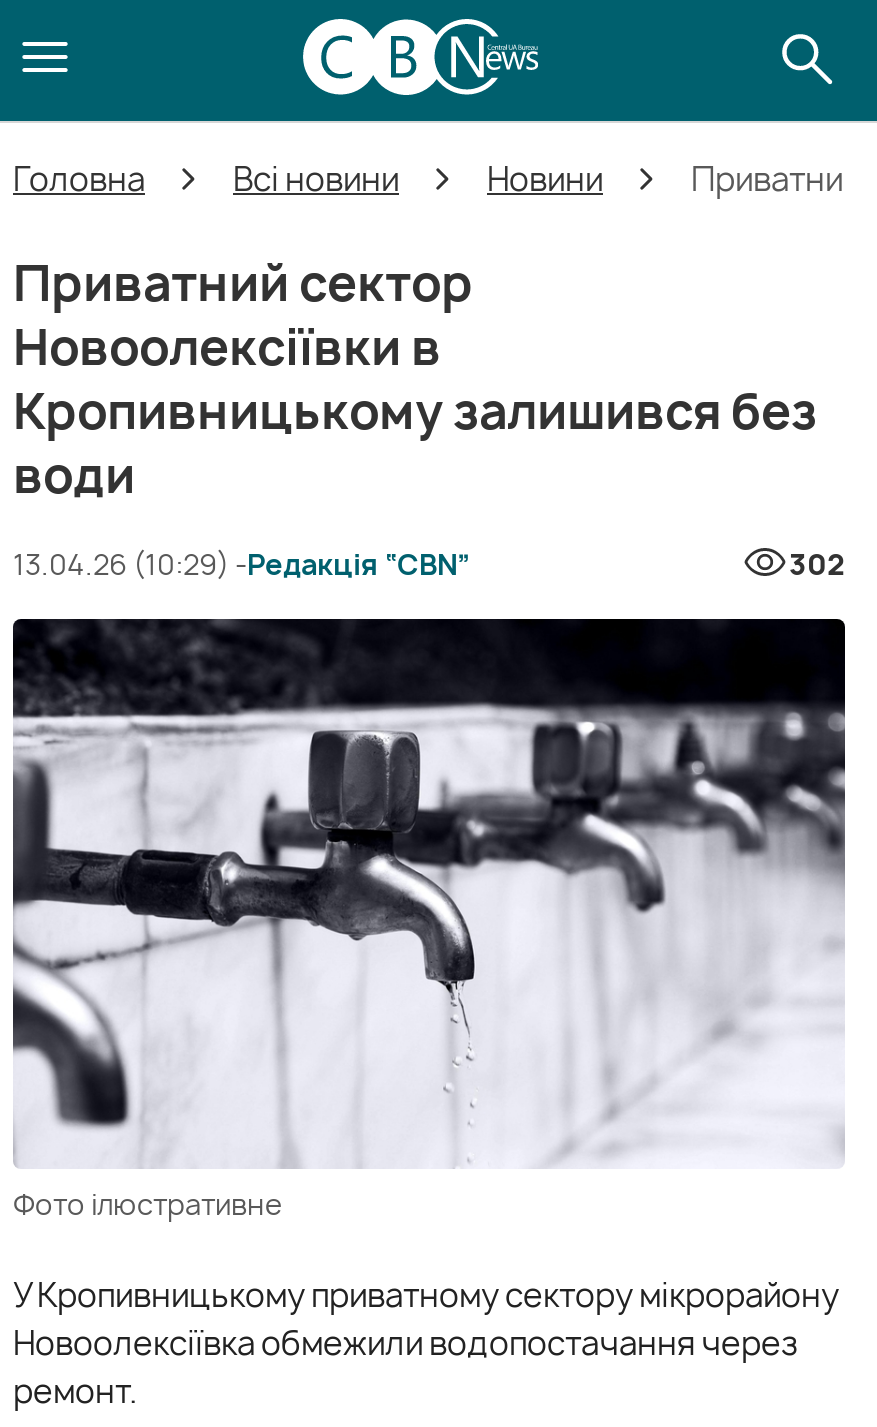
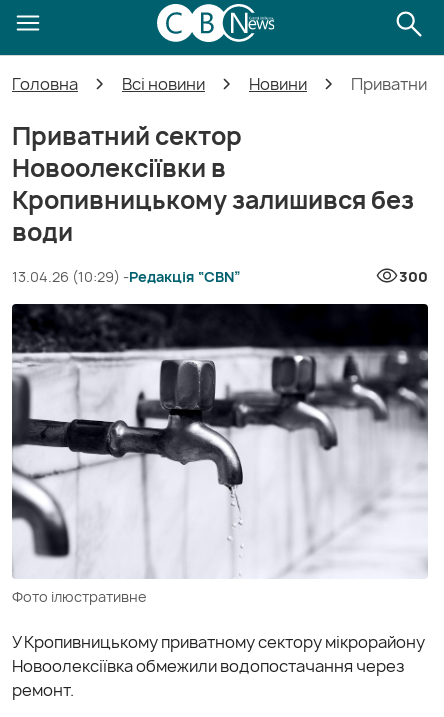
- 302
+ 300
